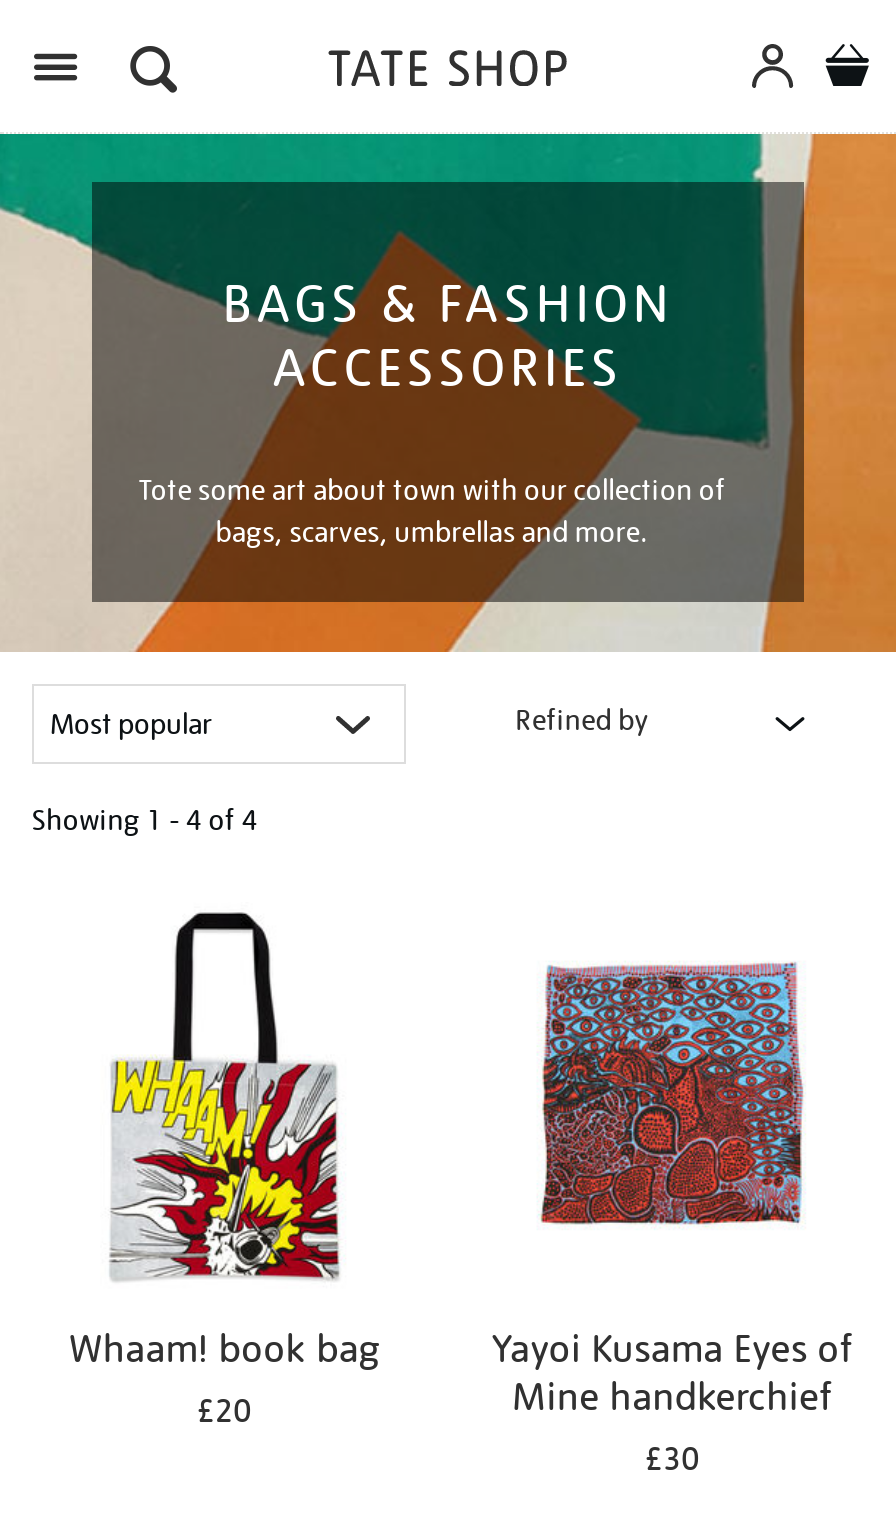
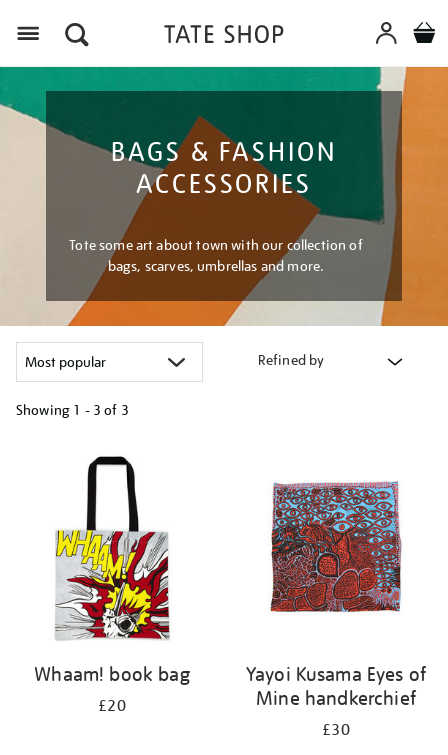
- Showing 1 - 4 of 4
+ Showing 1 - 3 of 3
